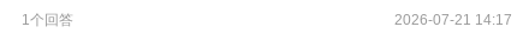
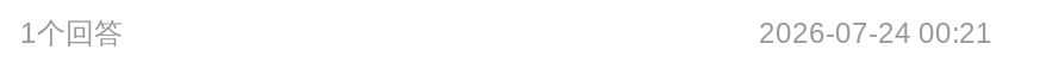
- 2026-07-21 14:17
+ 2026-07-24 00:21
